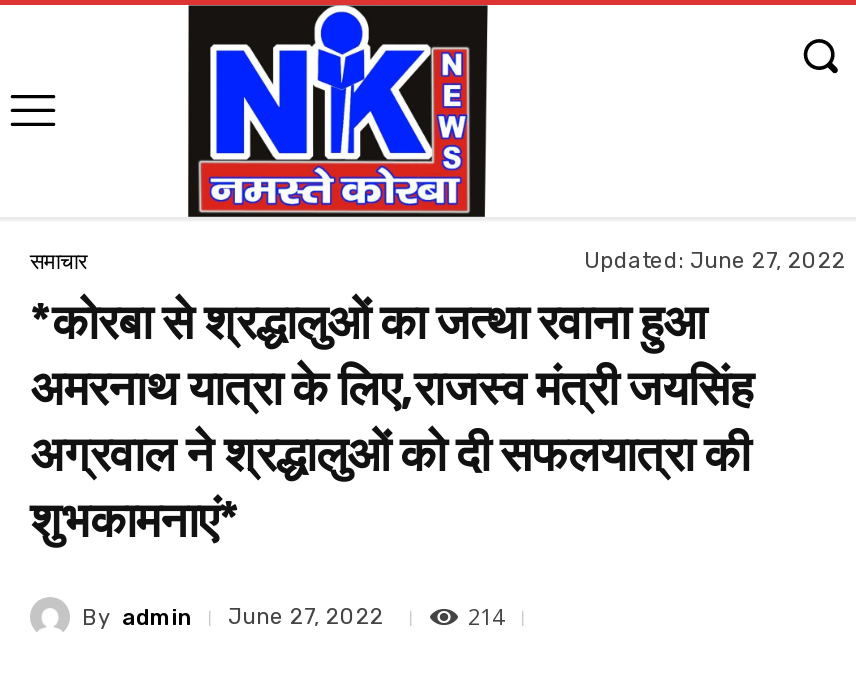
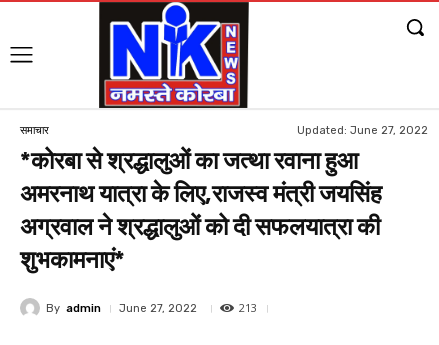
- 214
+ 213
